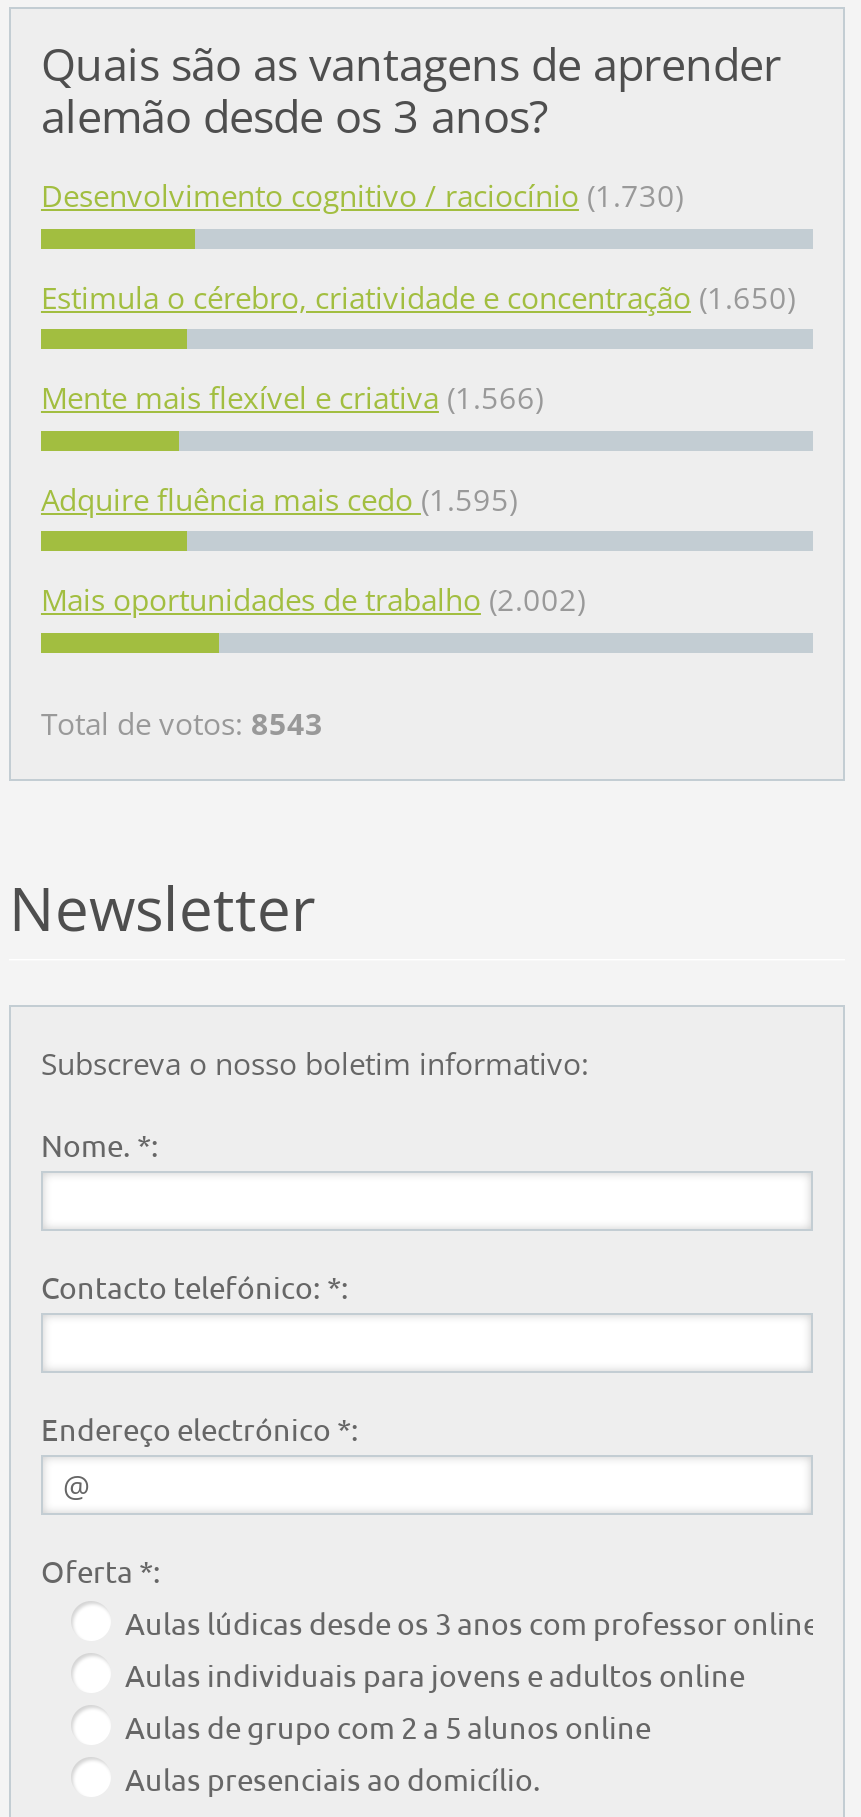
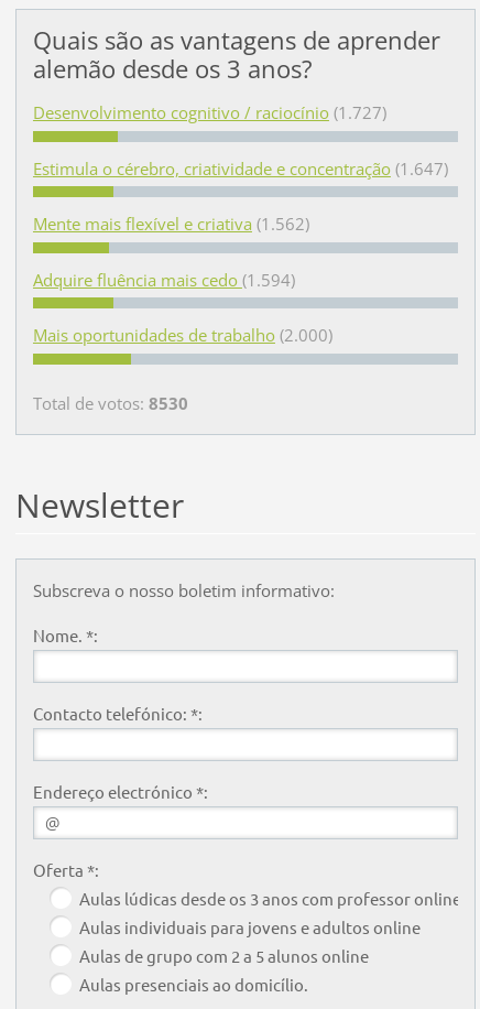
- Desenvolvimento cognitivo / raciocínio (1.730)
+ Desenvolvimento cognitivo / raciocínio (1.727)

- Estimula o cérebro, criatividade e concentração (1.650)
+ Estimula o cérebro, criatividade e concentração (1.647)

- Mente mais flexível e criativa (1.566)
+ Mente mais flexível e criativa (1.562)

- Adquire fluência mais cedo (1.595)
+ Adquire fluência mais cedo (1.594)

- Mais oportunidades de trabalho (2.002)
+ Mais oportunidades de trabalho (2.000)

- Total de votos: 8543
+ Total de votos: 8530
